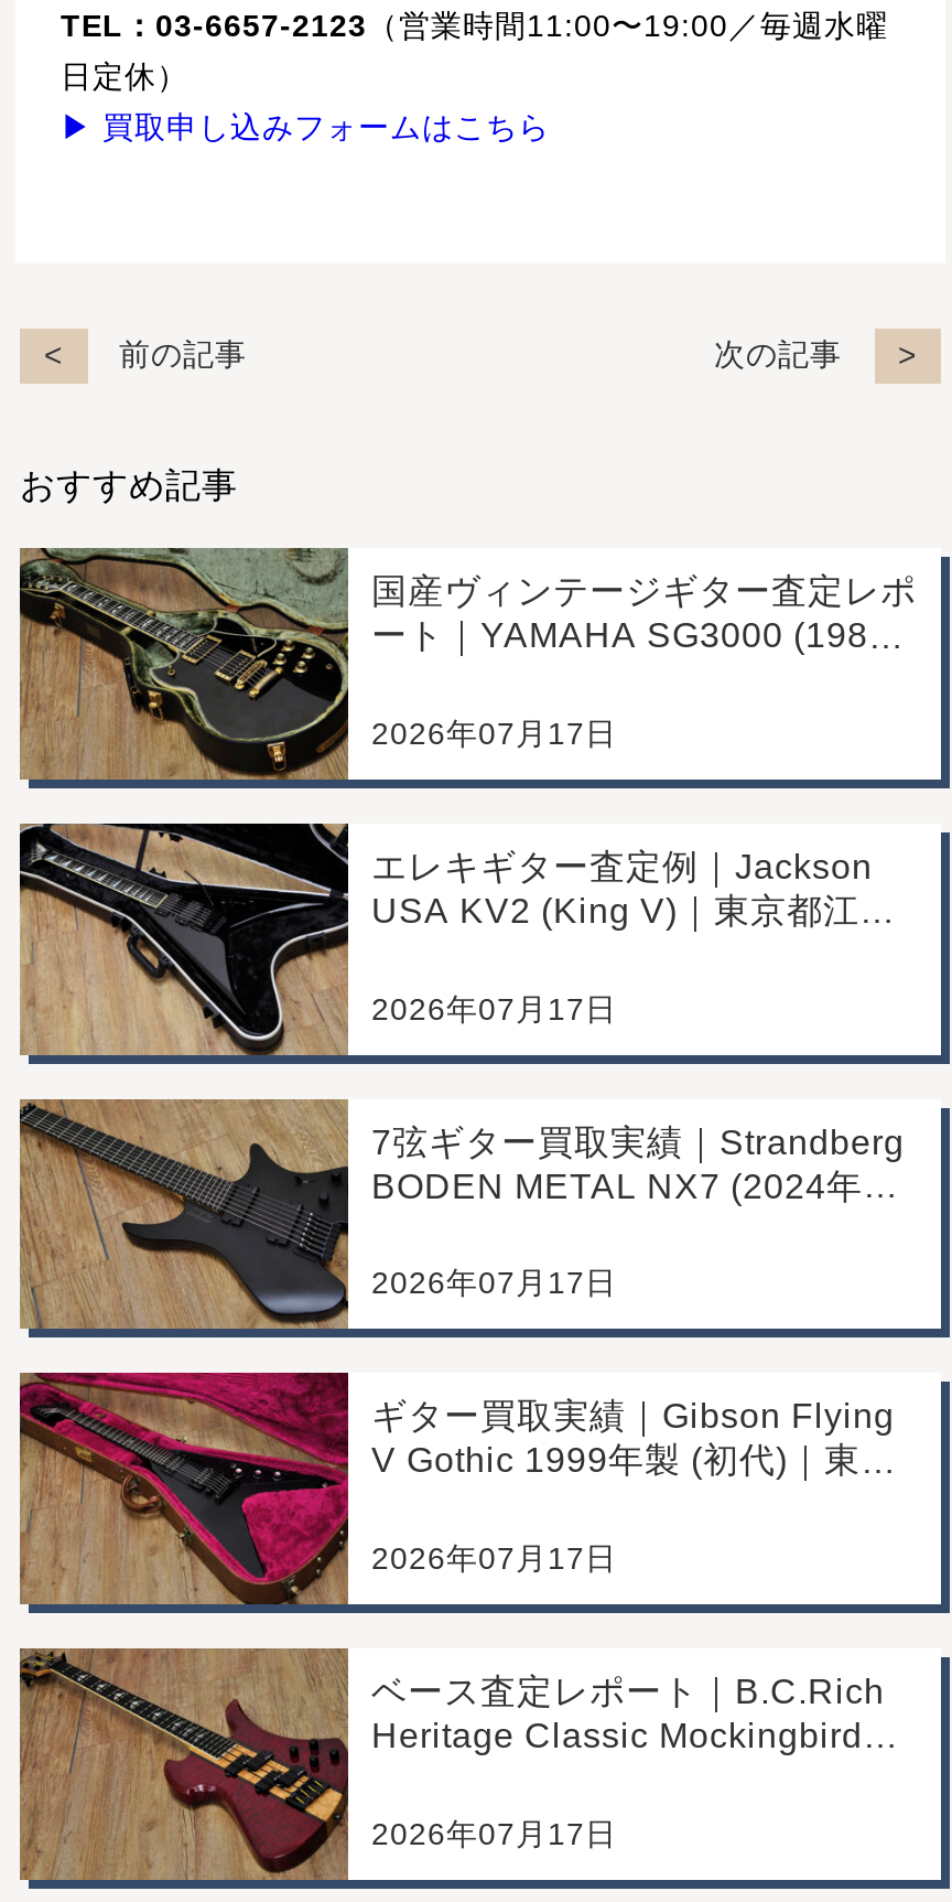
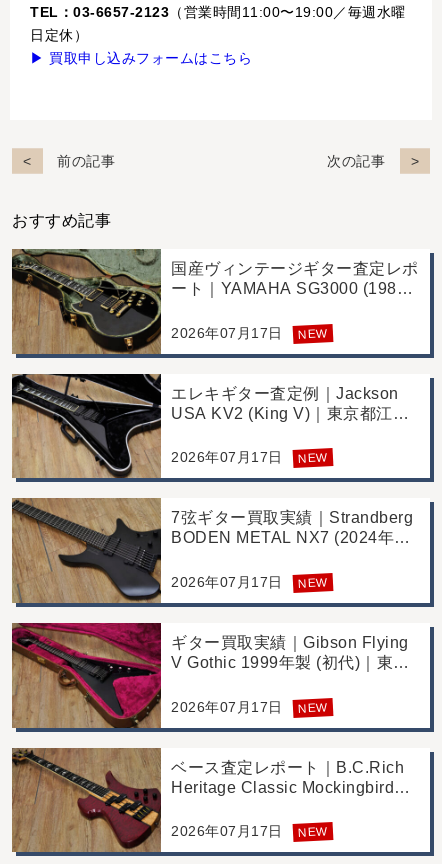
+ NEW

+ NEW

+ NEW

+ NEW

+ NEW
